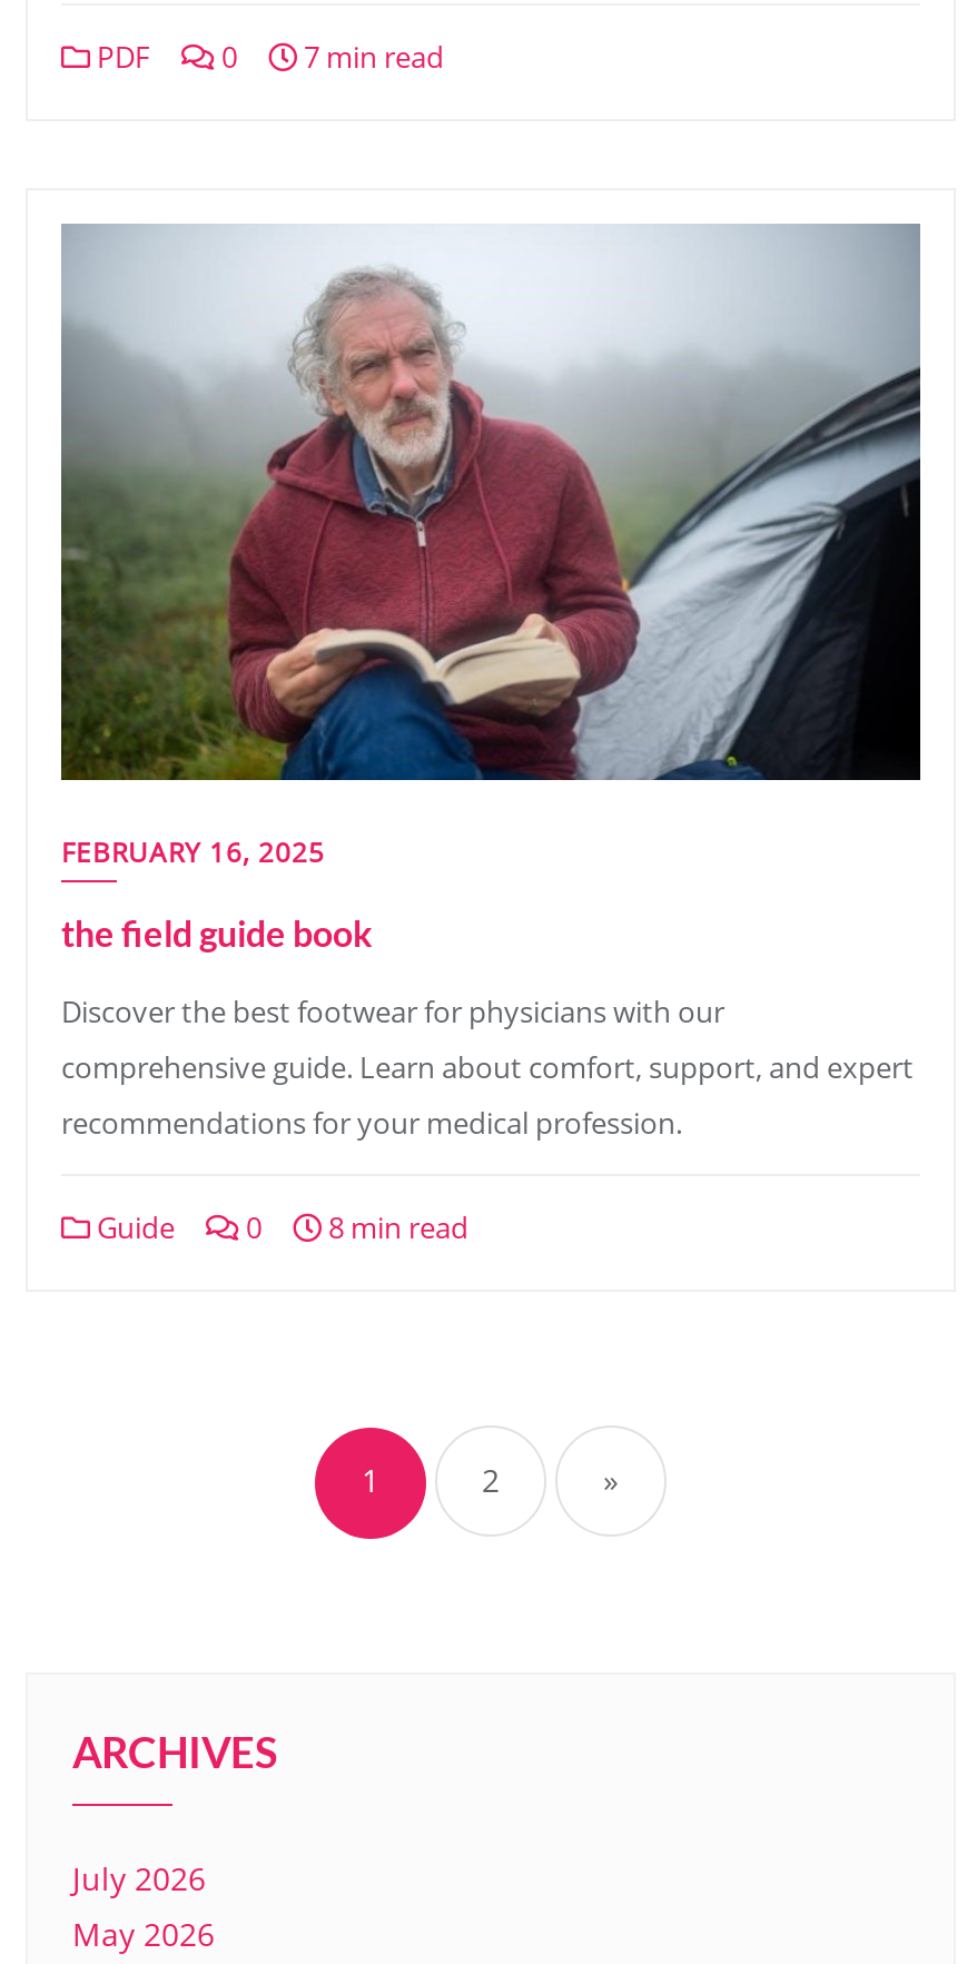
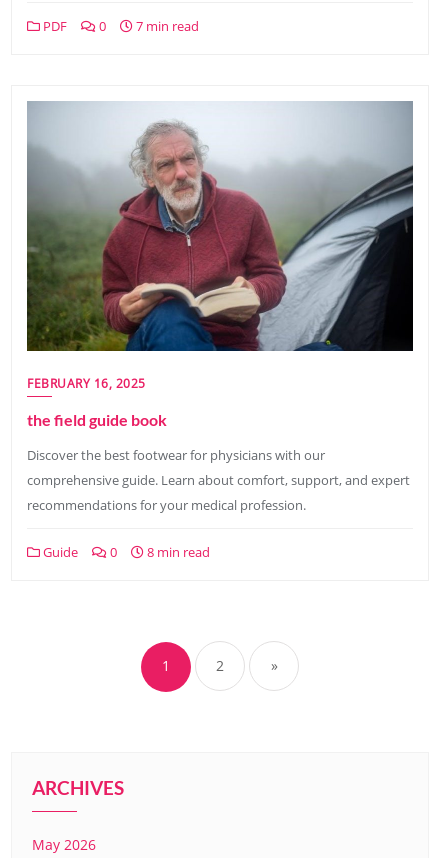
- July 2026
